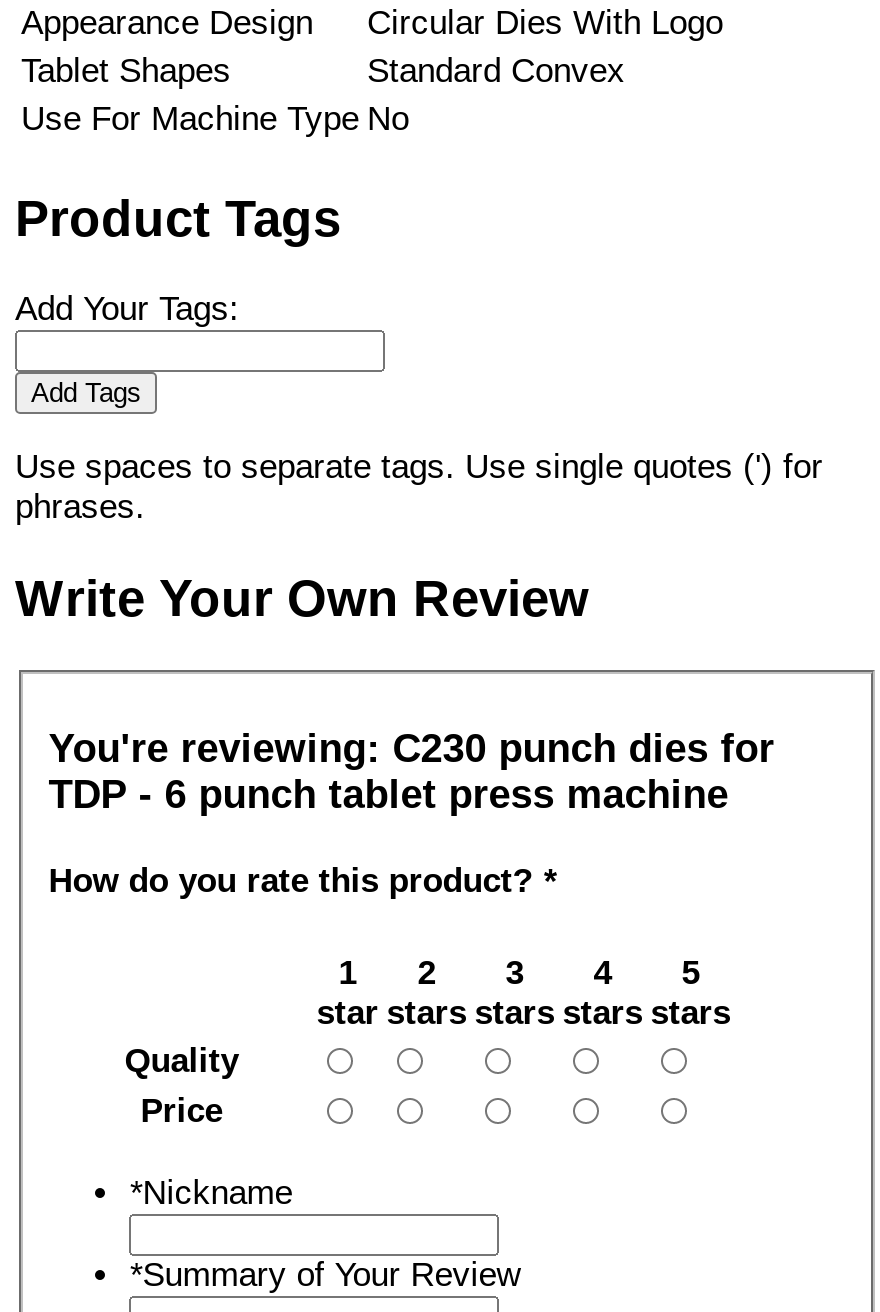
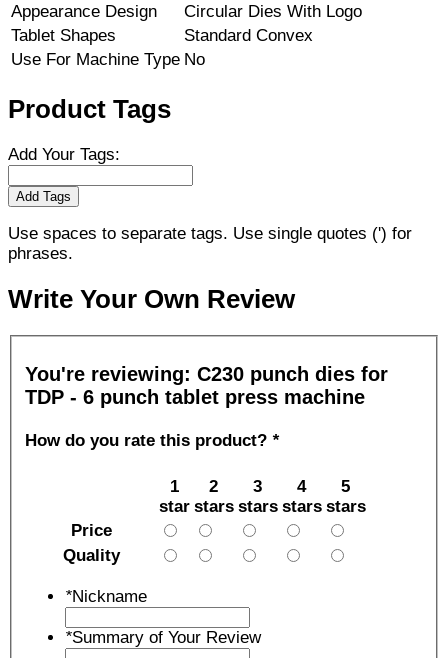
moved down: Quality

moved up: Price
